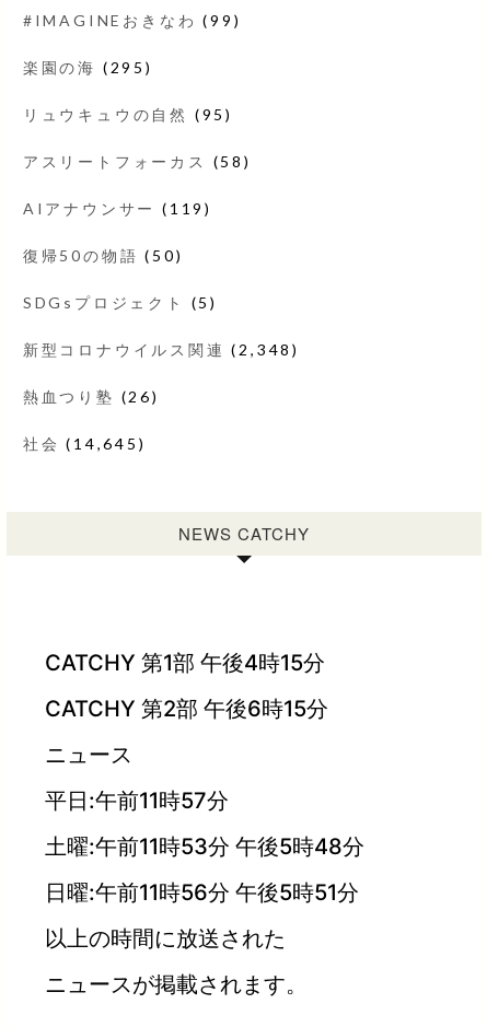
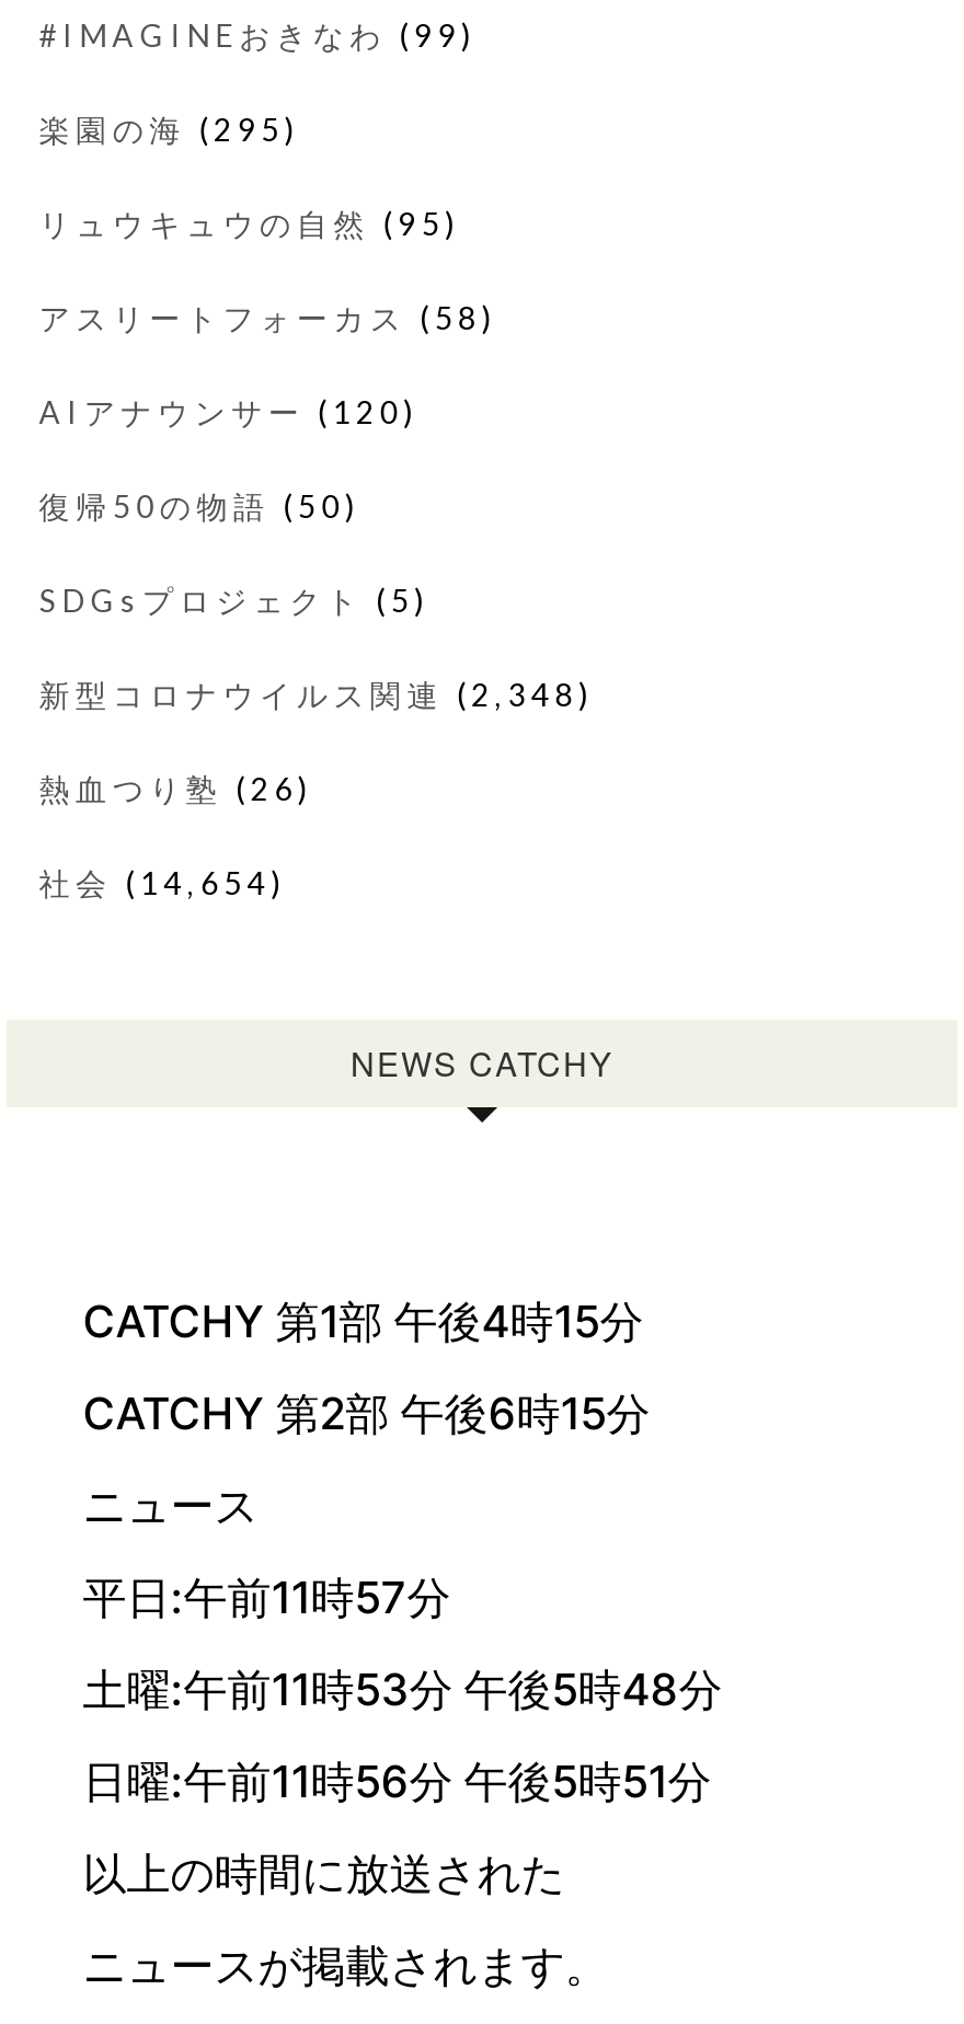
- AIアナウンサー(119)
+ AIアナウンサー(120)

- 社会(14,645)
+ 社会(14,654)
